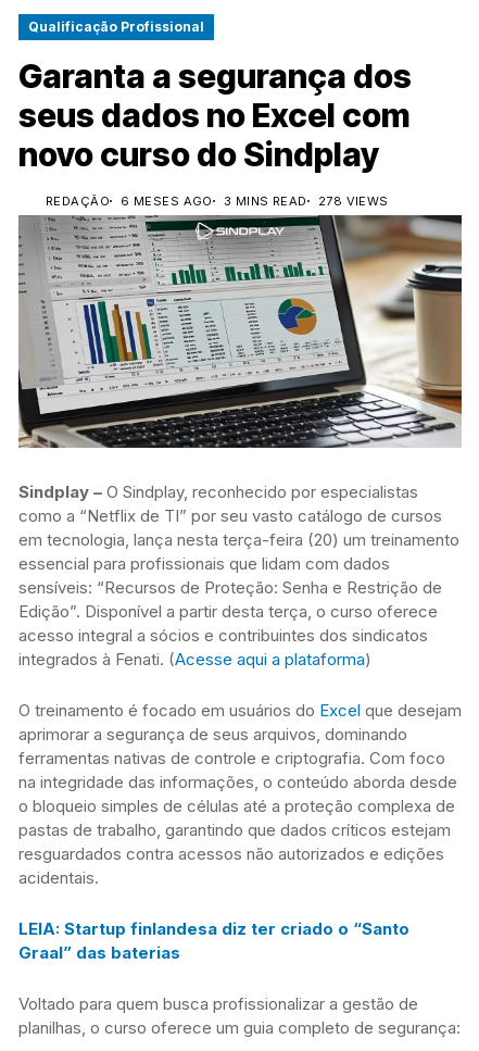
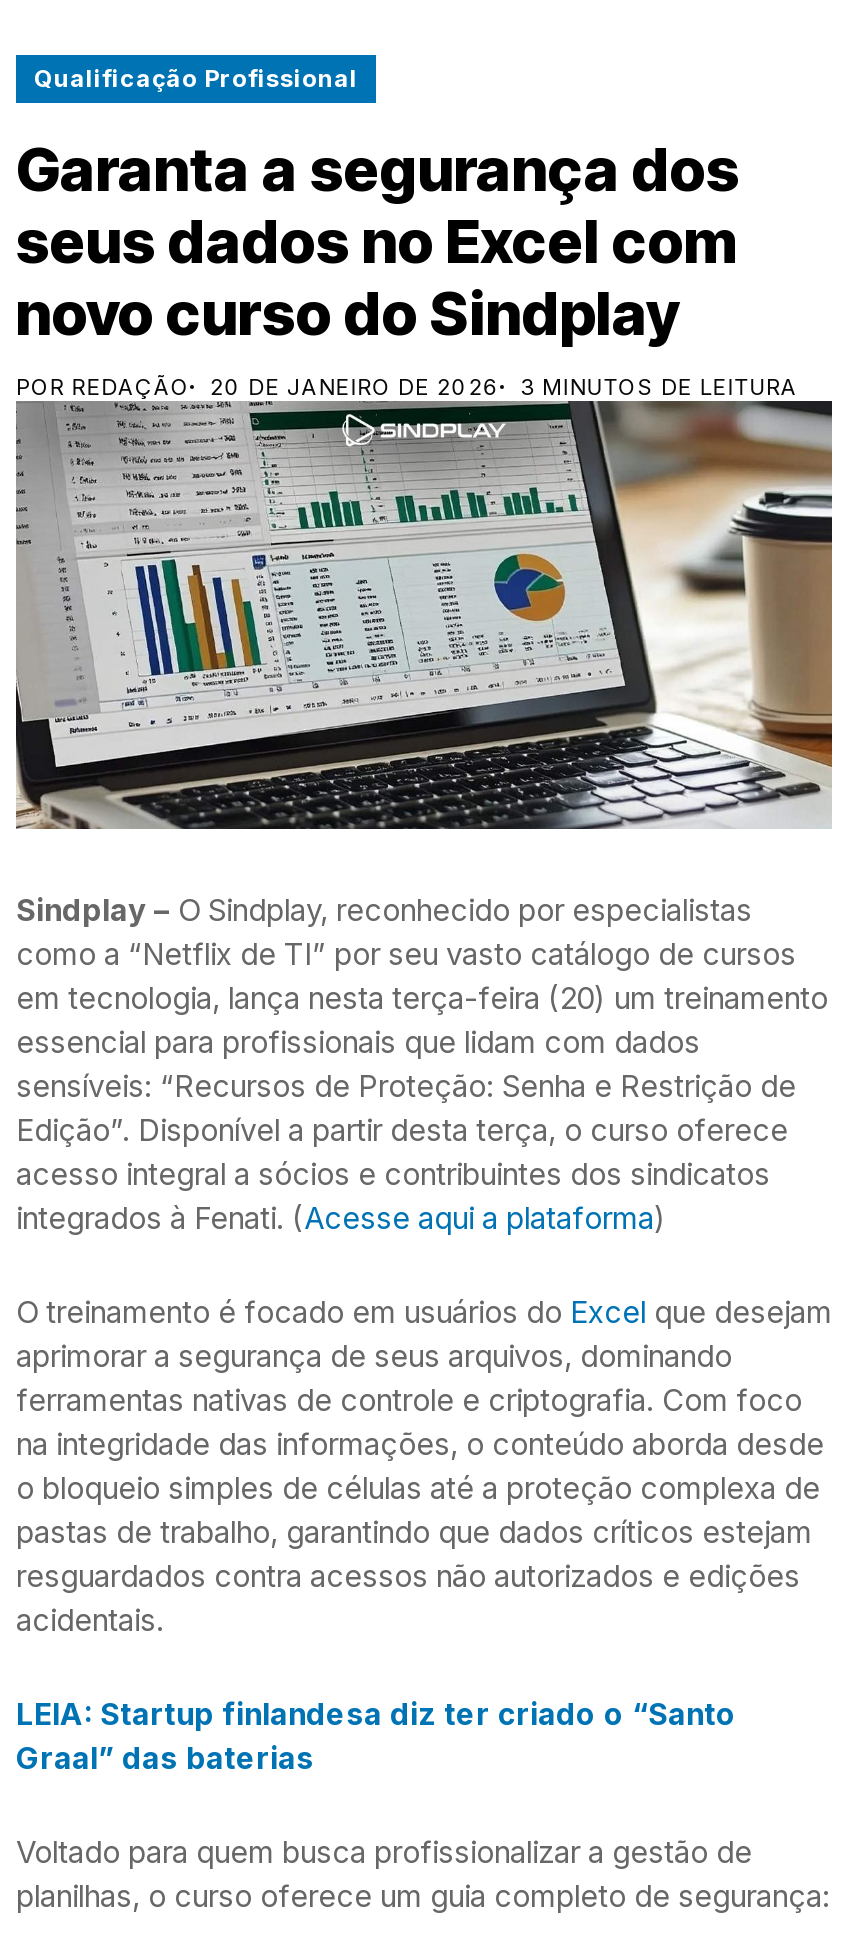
- REDAÇÃO
- 6 MESES AGO
- 3 MINS READ
- 278 VIEWS
+ POR REDAÇÃO
+ 20 DE JANEIRO DE 2026
+ 3 MINUTOS DE LEITURA
